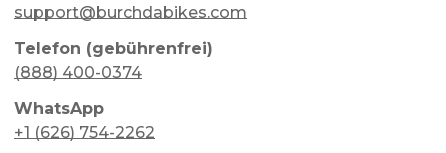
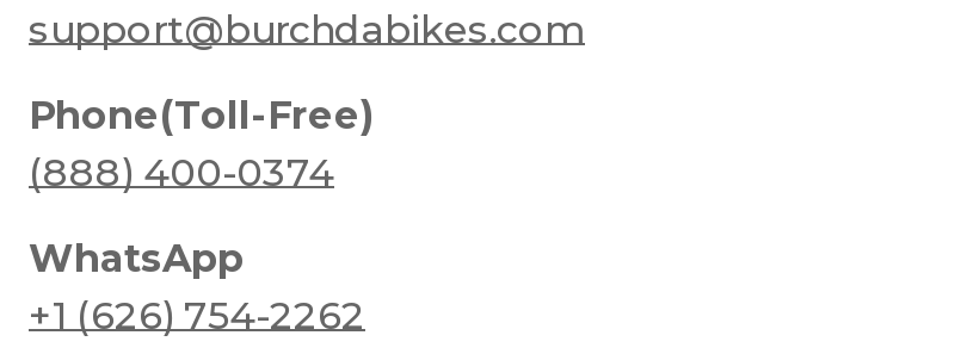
- Telefon (gebührenfrei)
+ Phone(Toll-Free)
